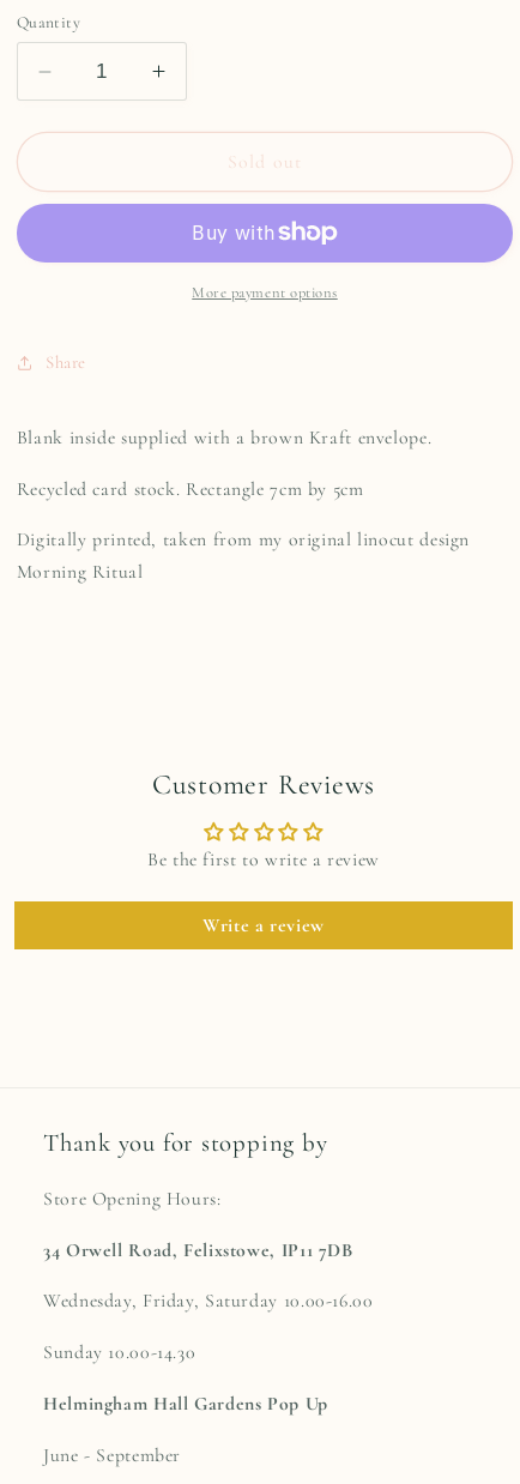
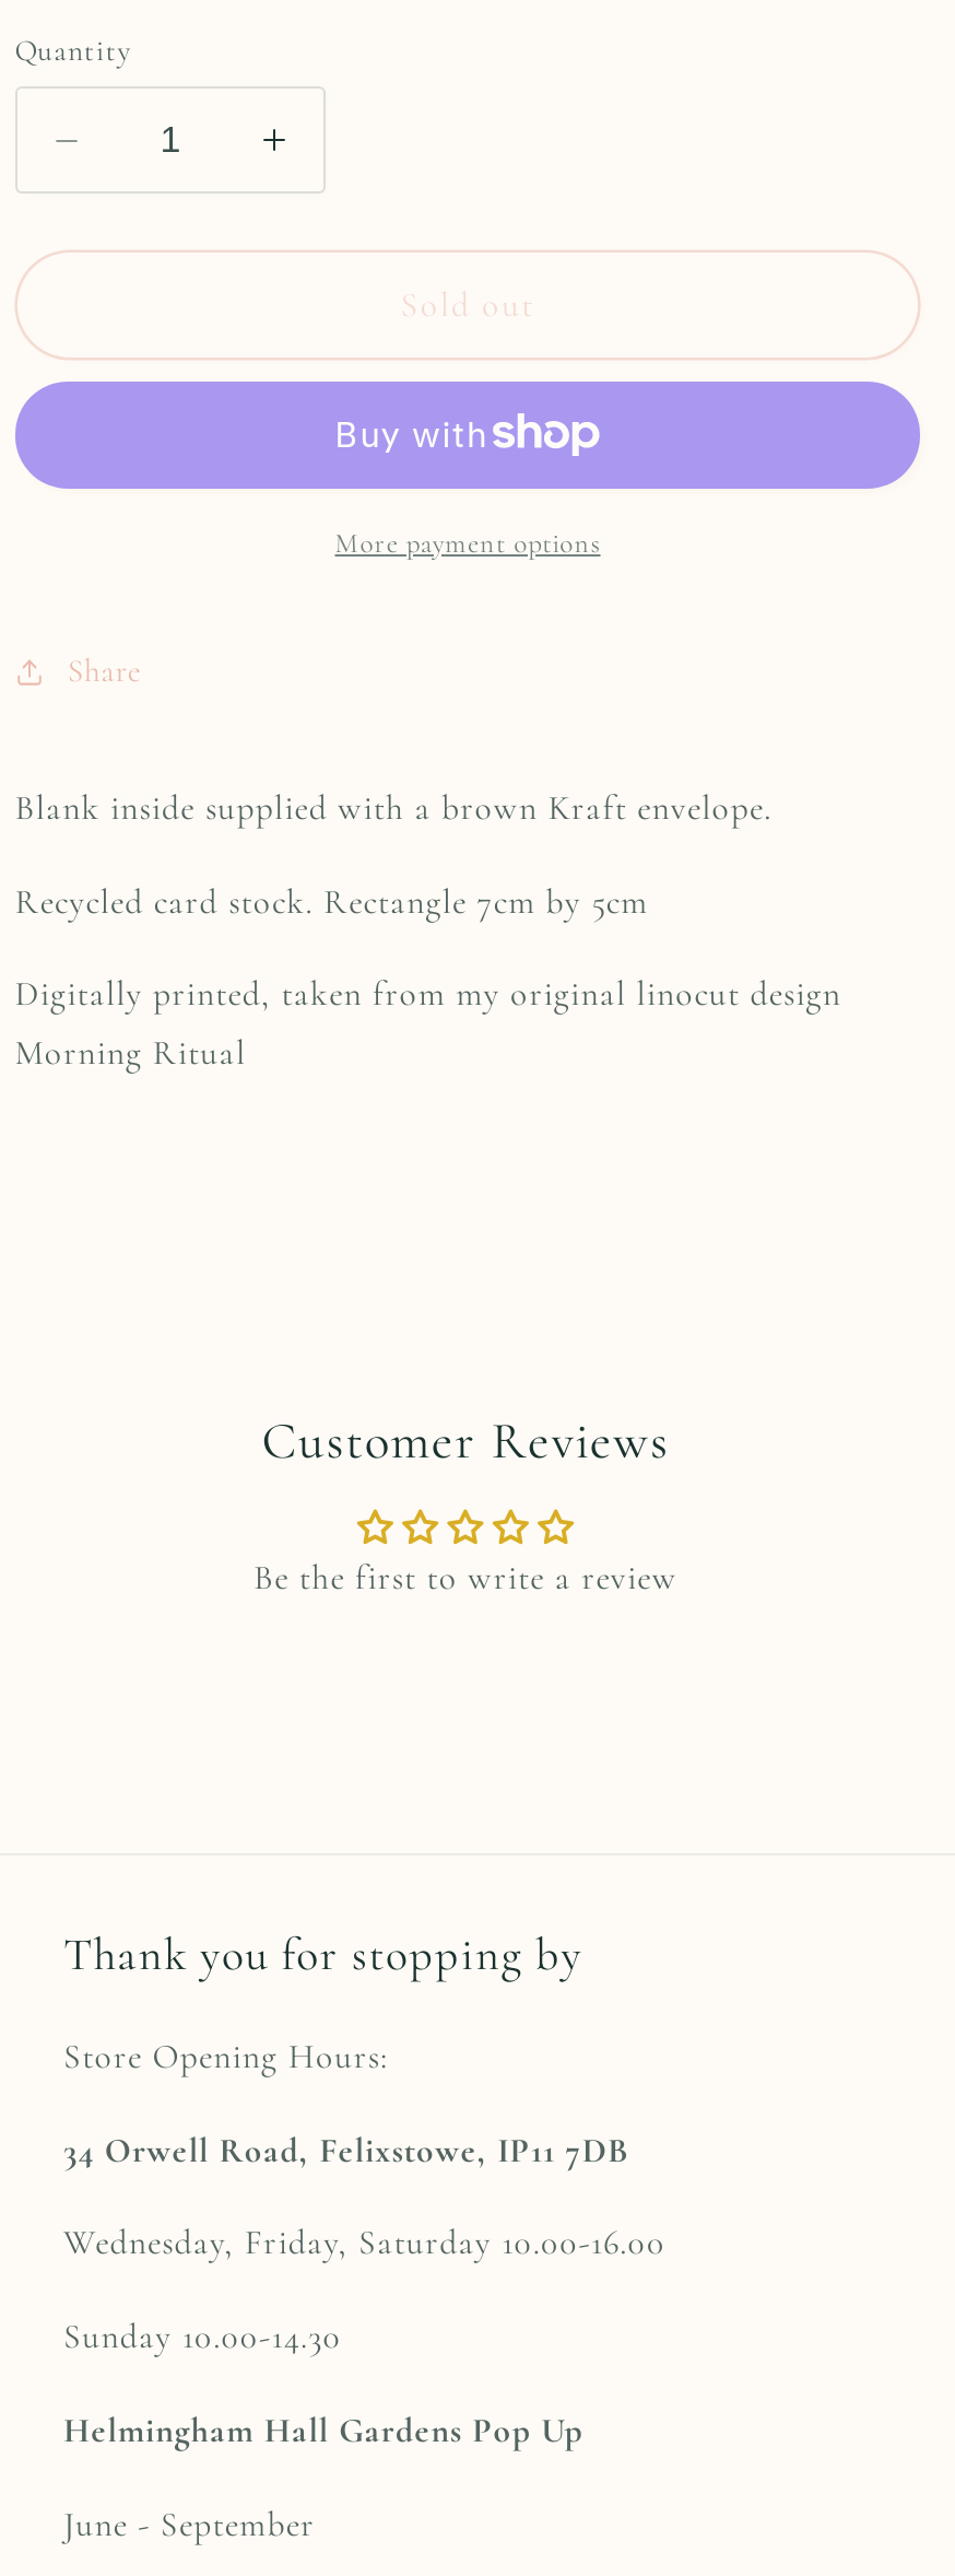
- Write a review
